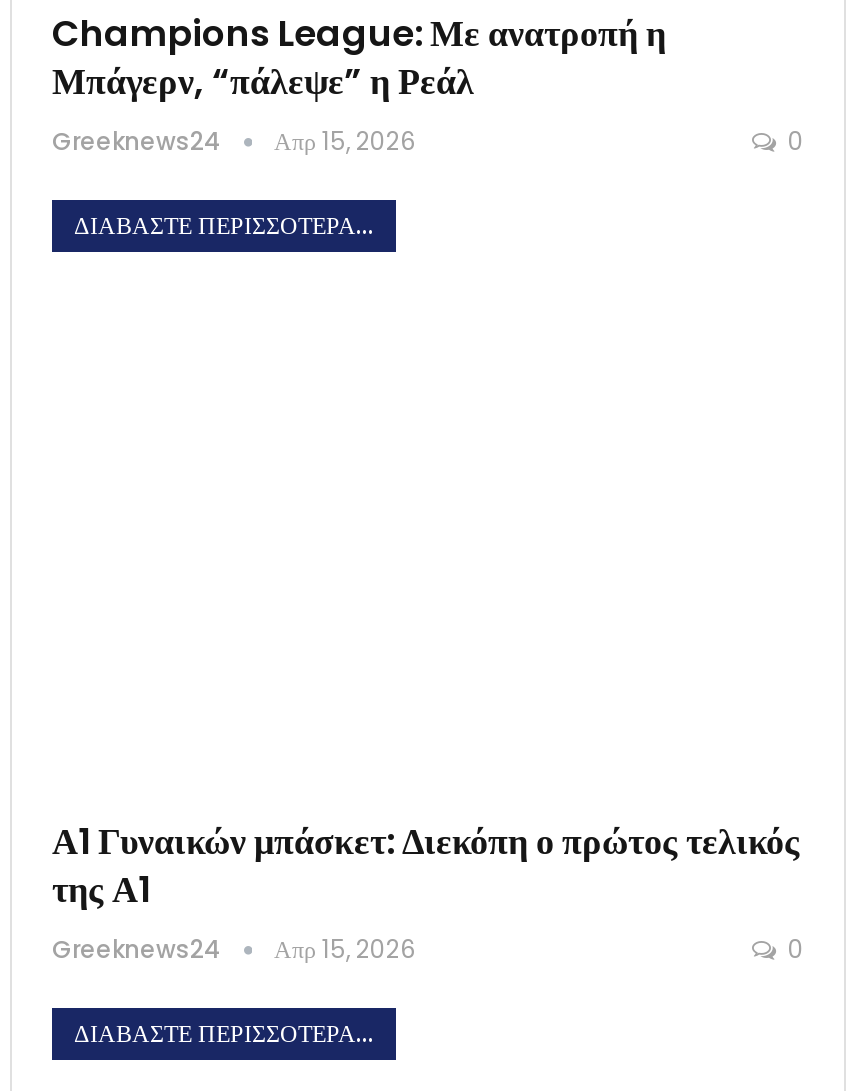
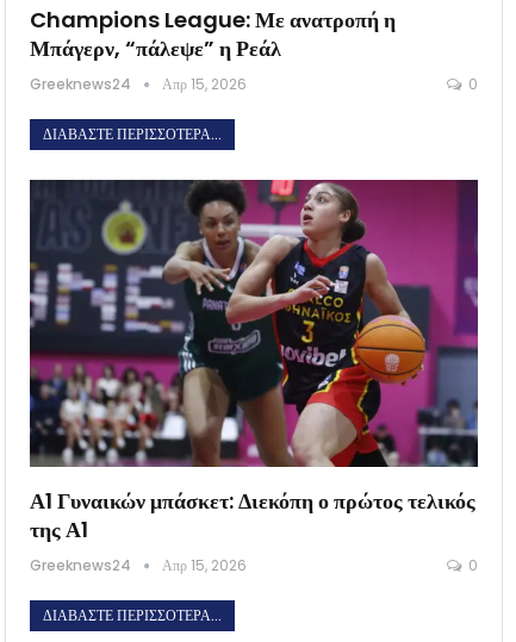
+ [image]
